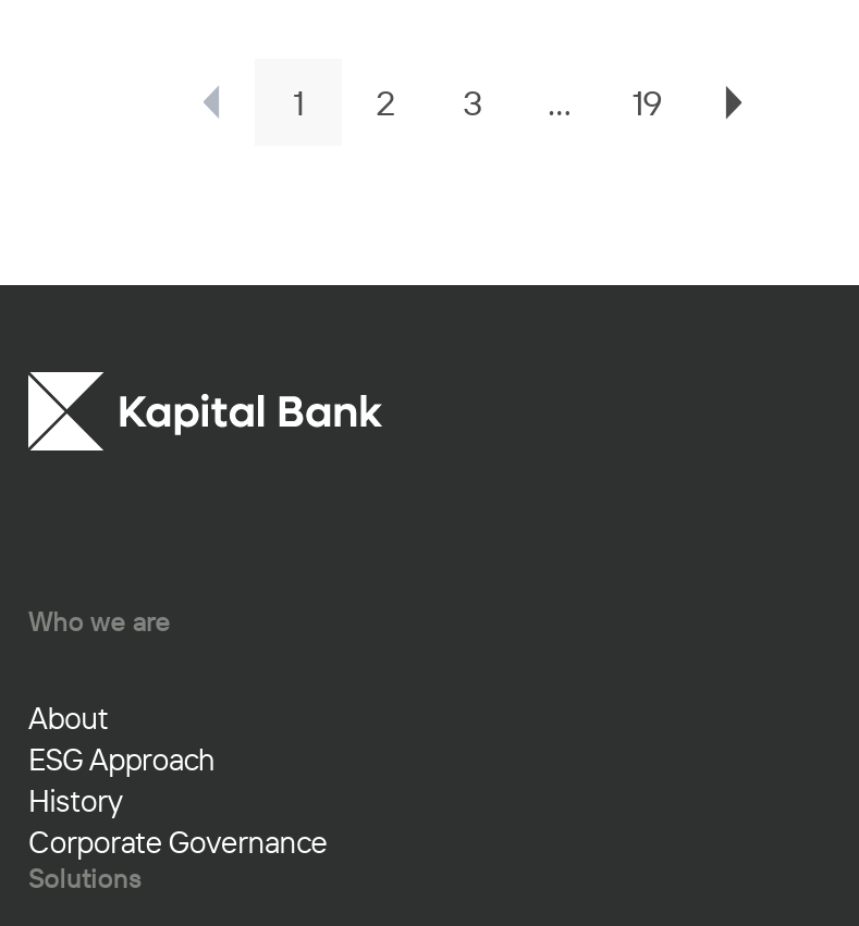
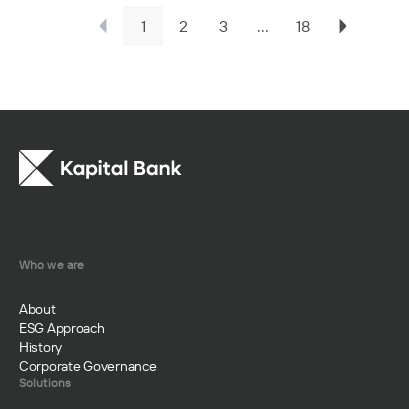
- 19
+ 18
